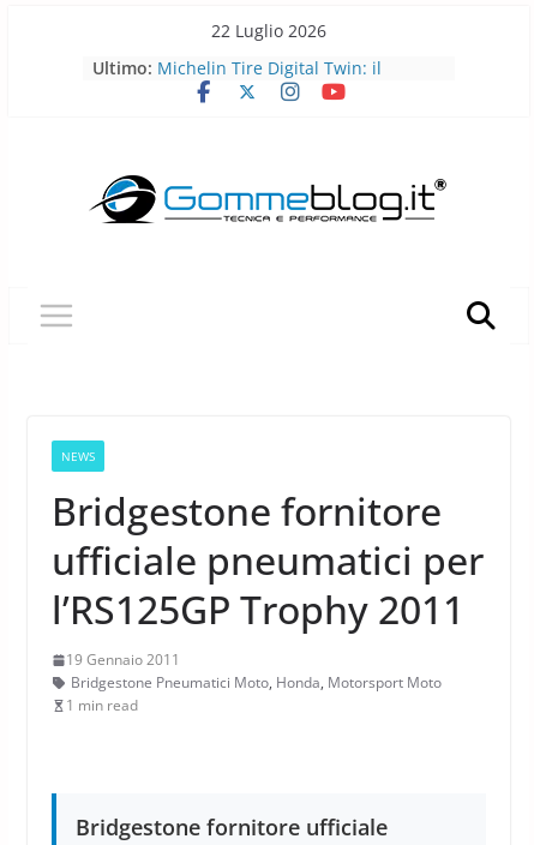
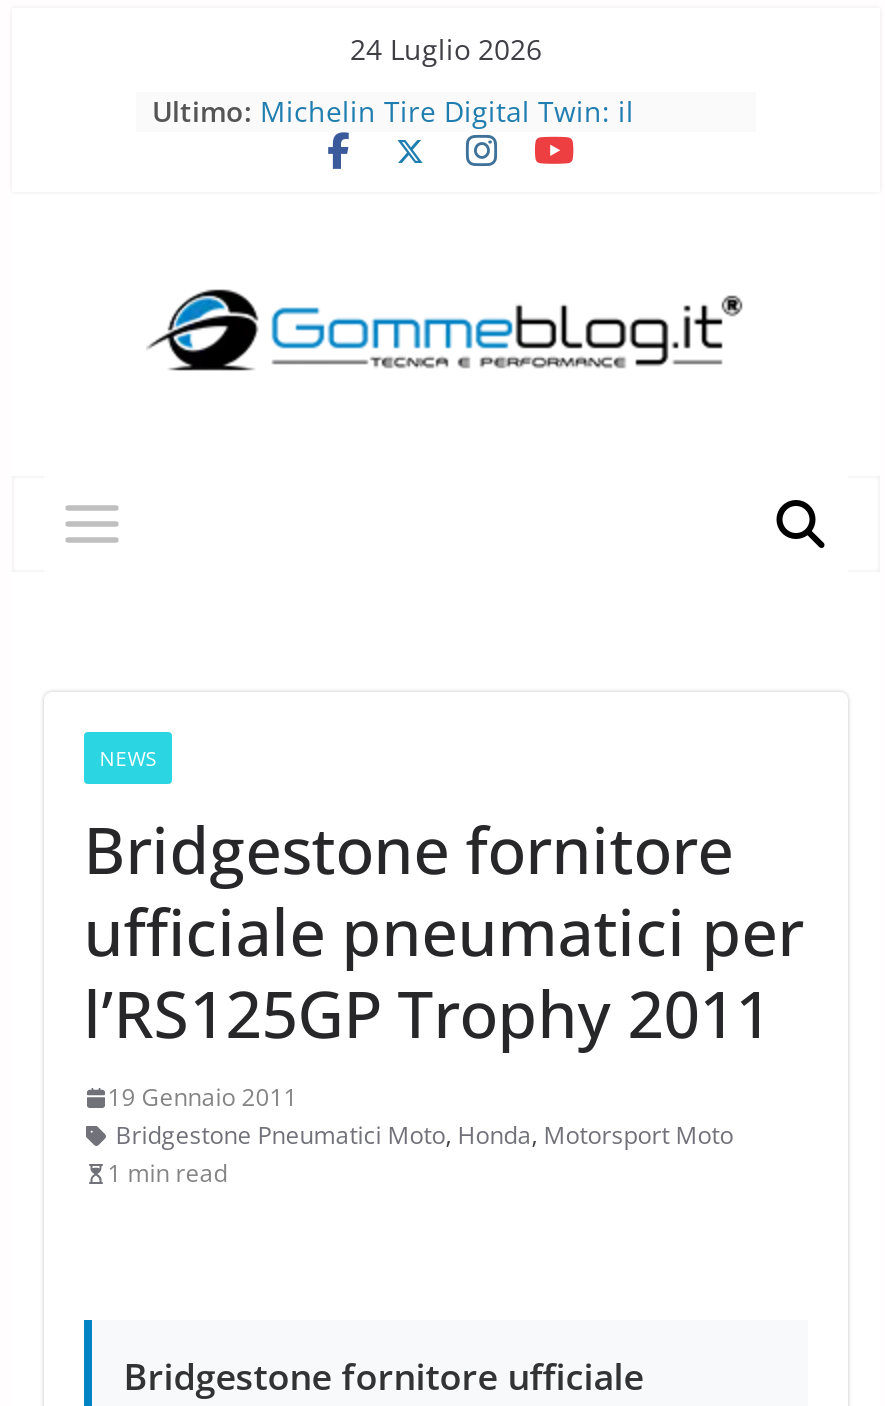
- 22 Luglio 2026
+ 24 Luglio 2026
